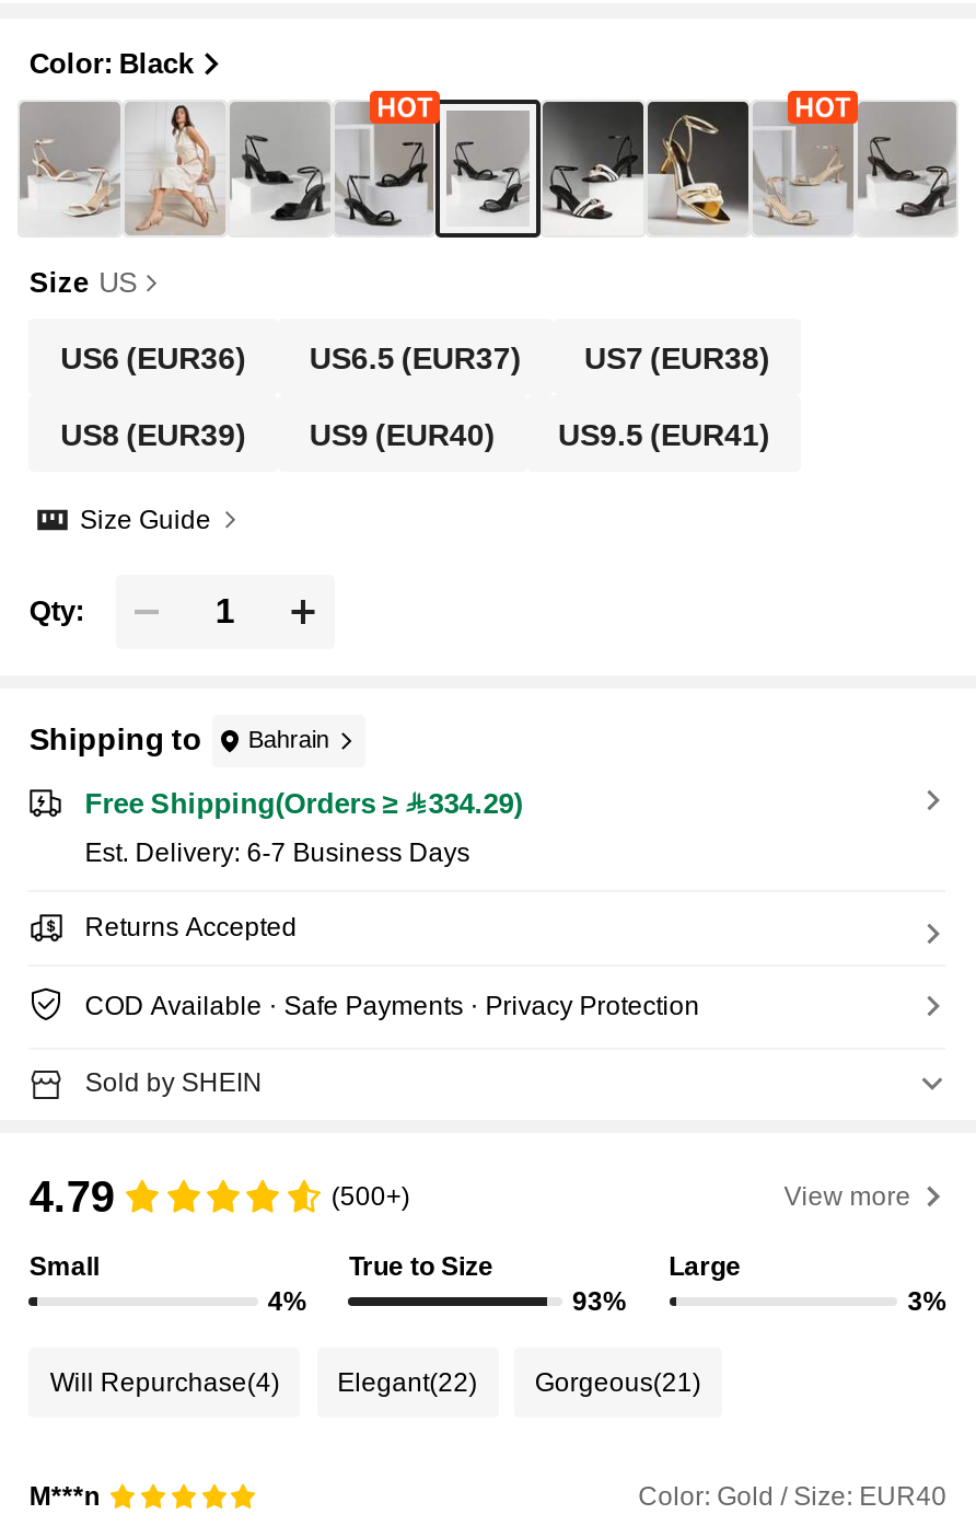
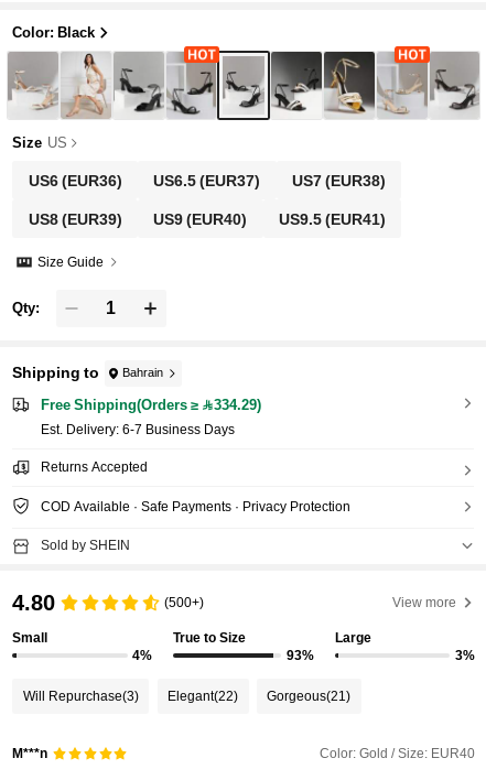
- 4.79
+ 4.80

- Will Repurchase(4)
+ Will Repurchase(3)
